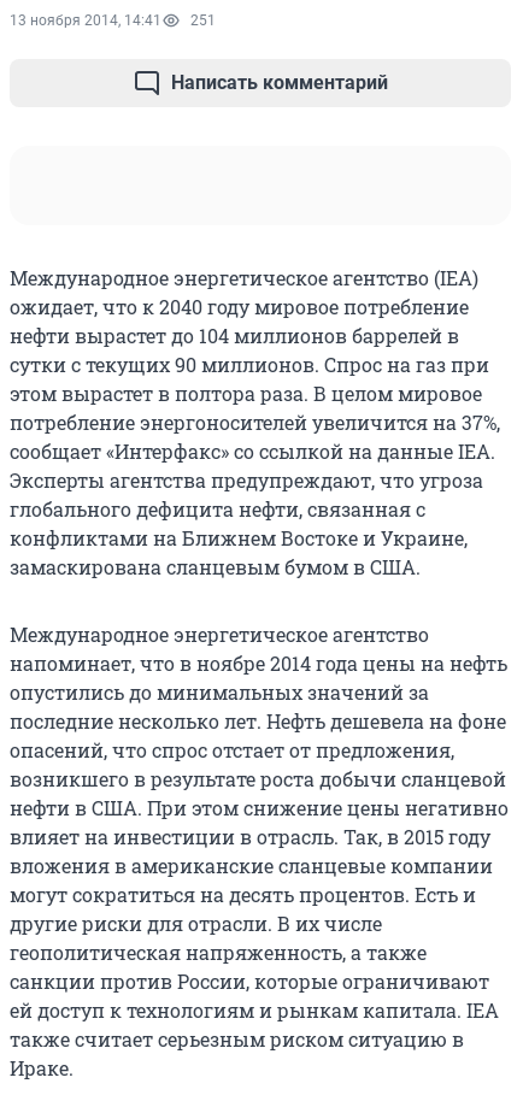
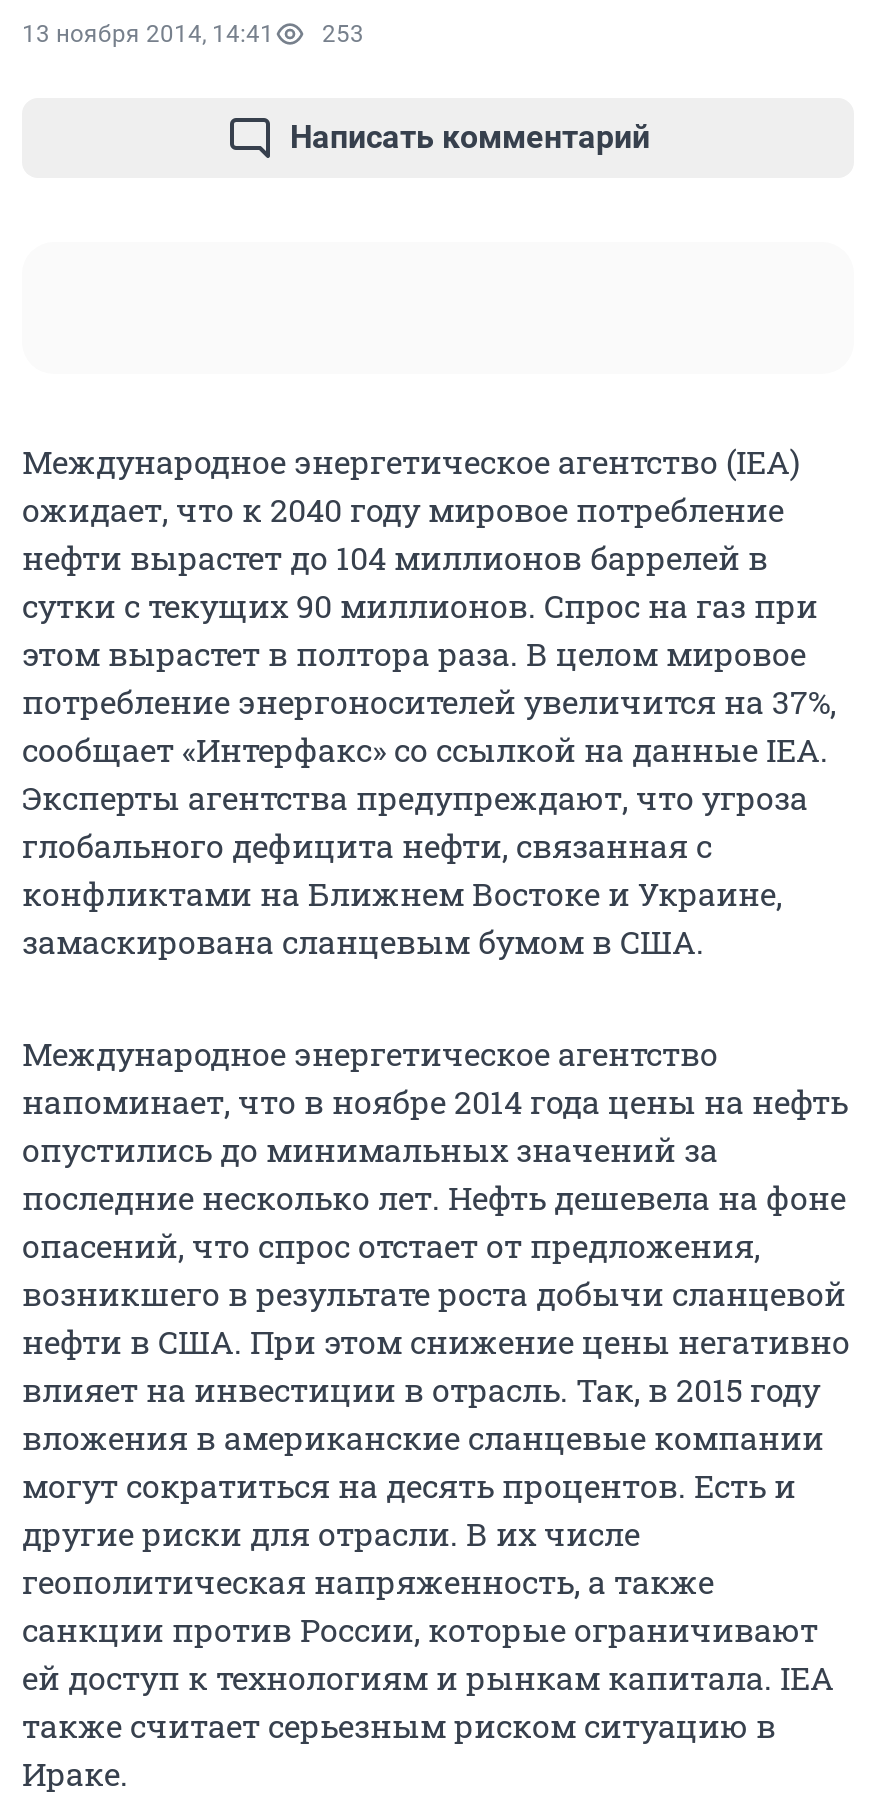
- 13 ноября 2014, 14:41 251
+ 13 ноября 2014, 14:41 253
